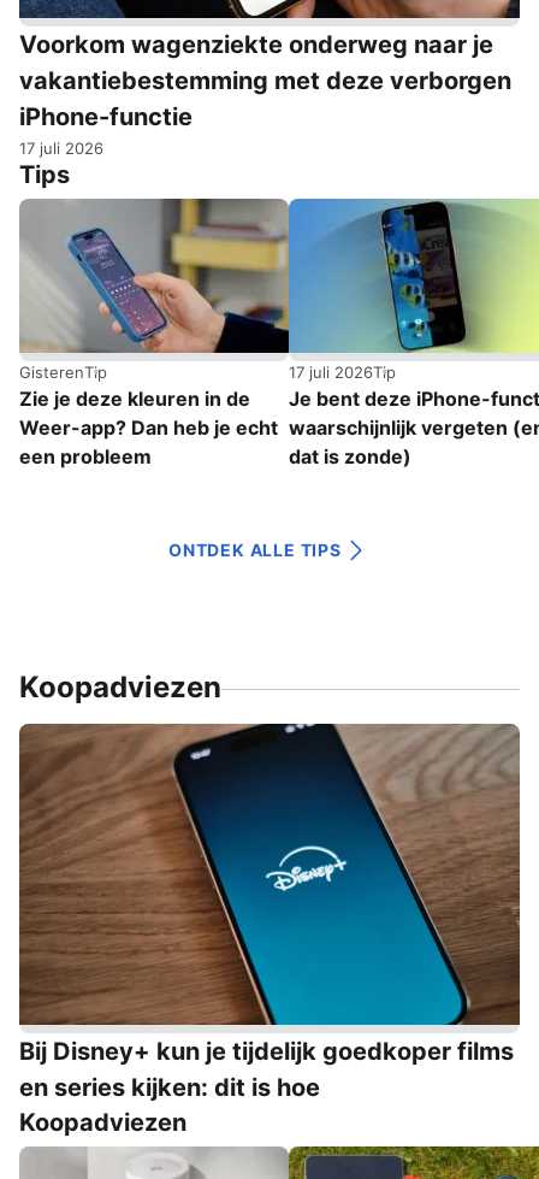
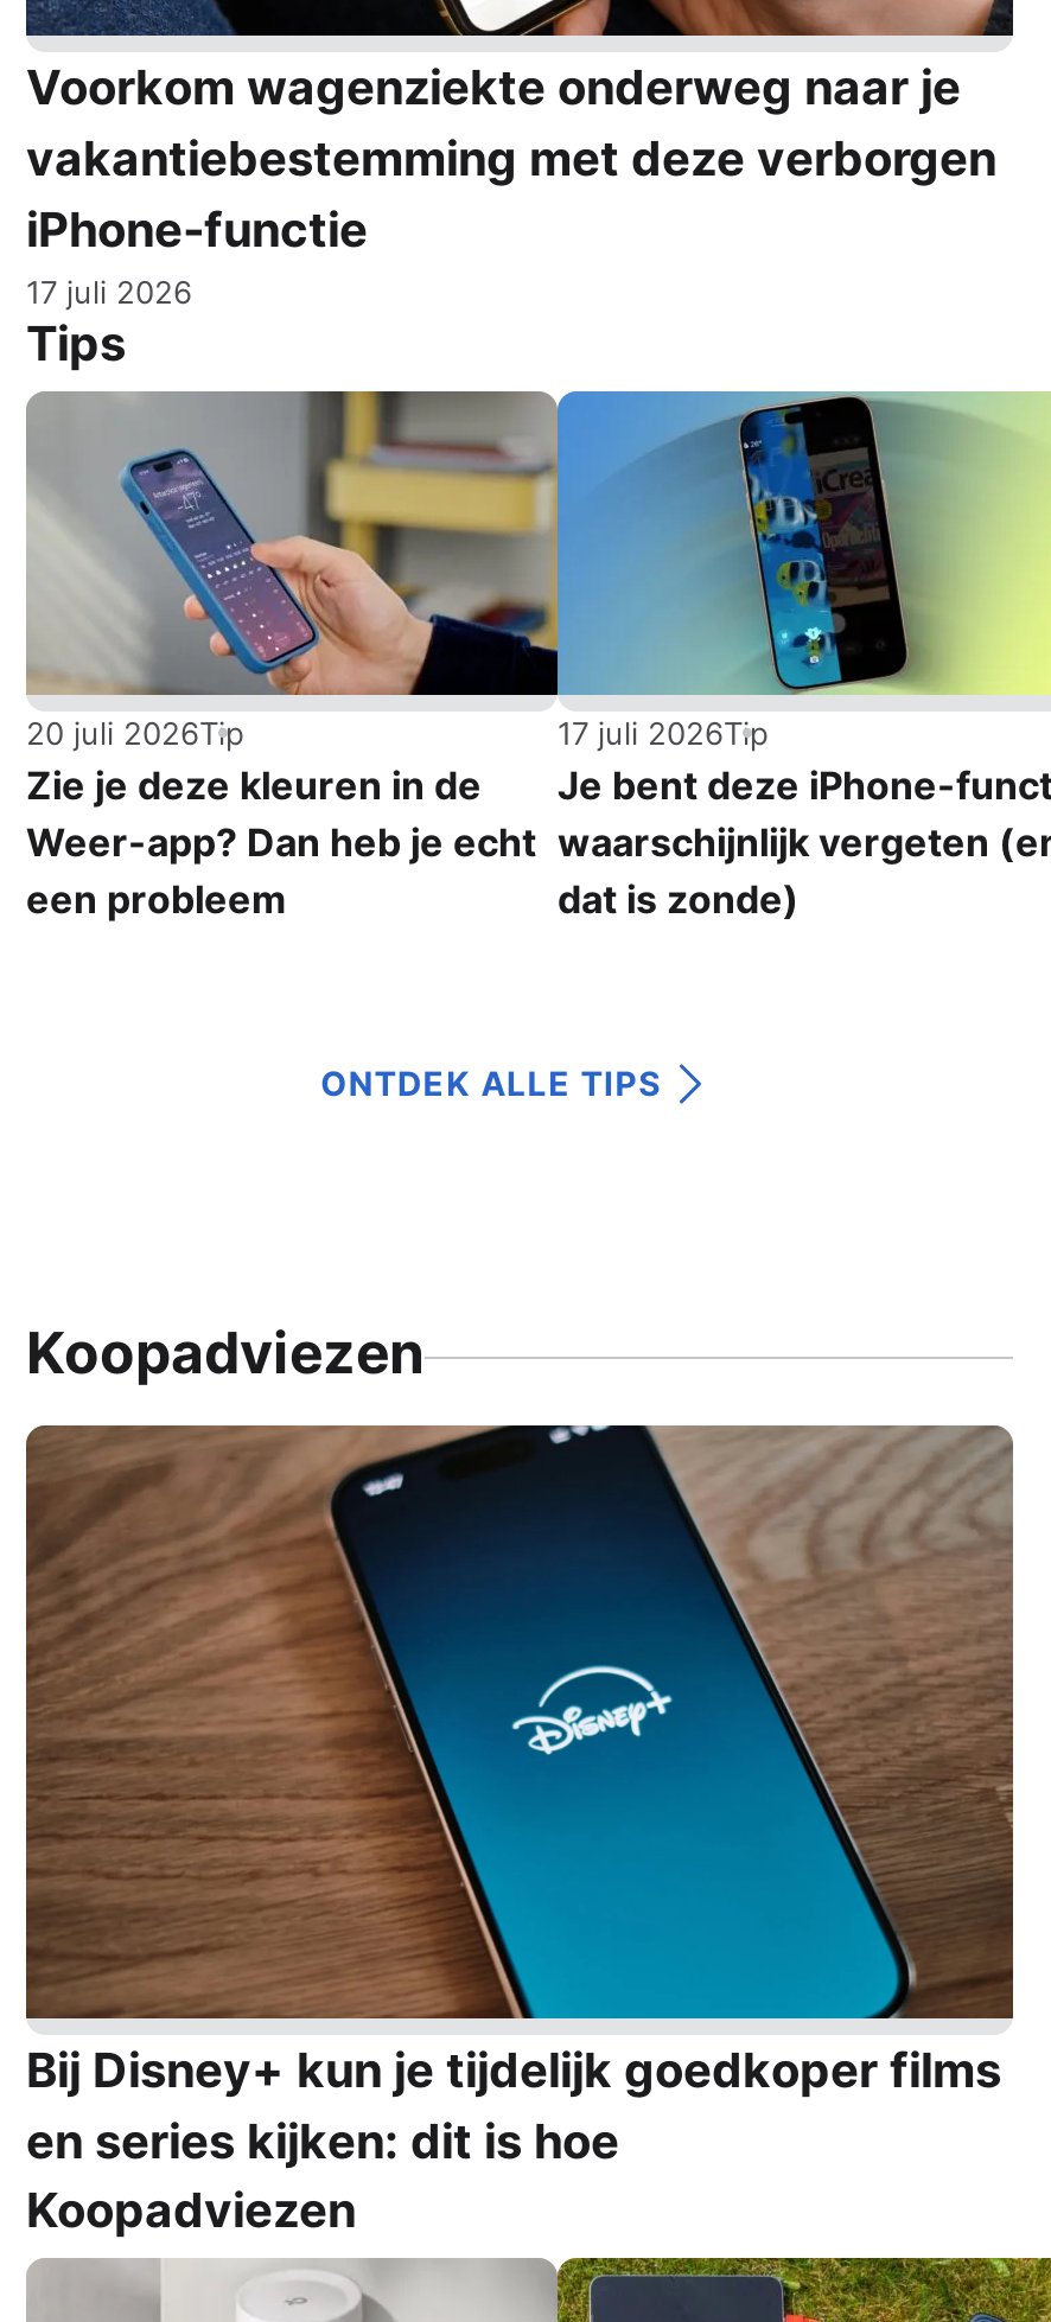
- GisterenTip
+ 20 juli 2026Tip
